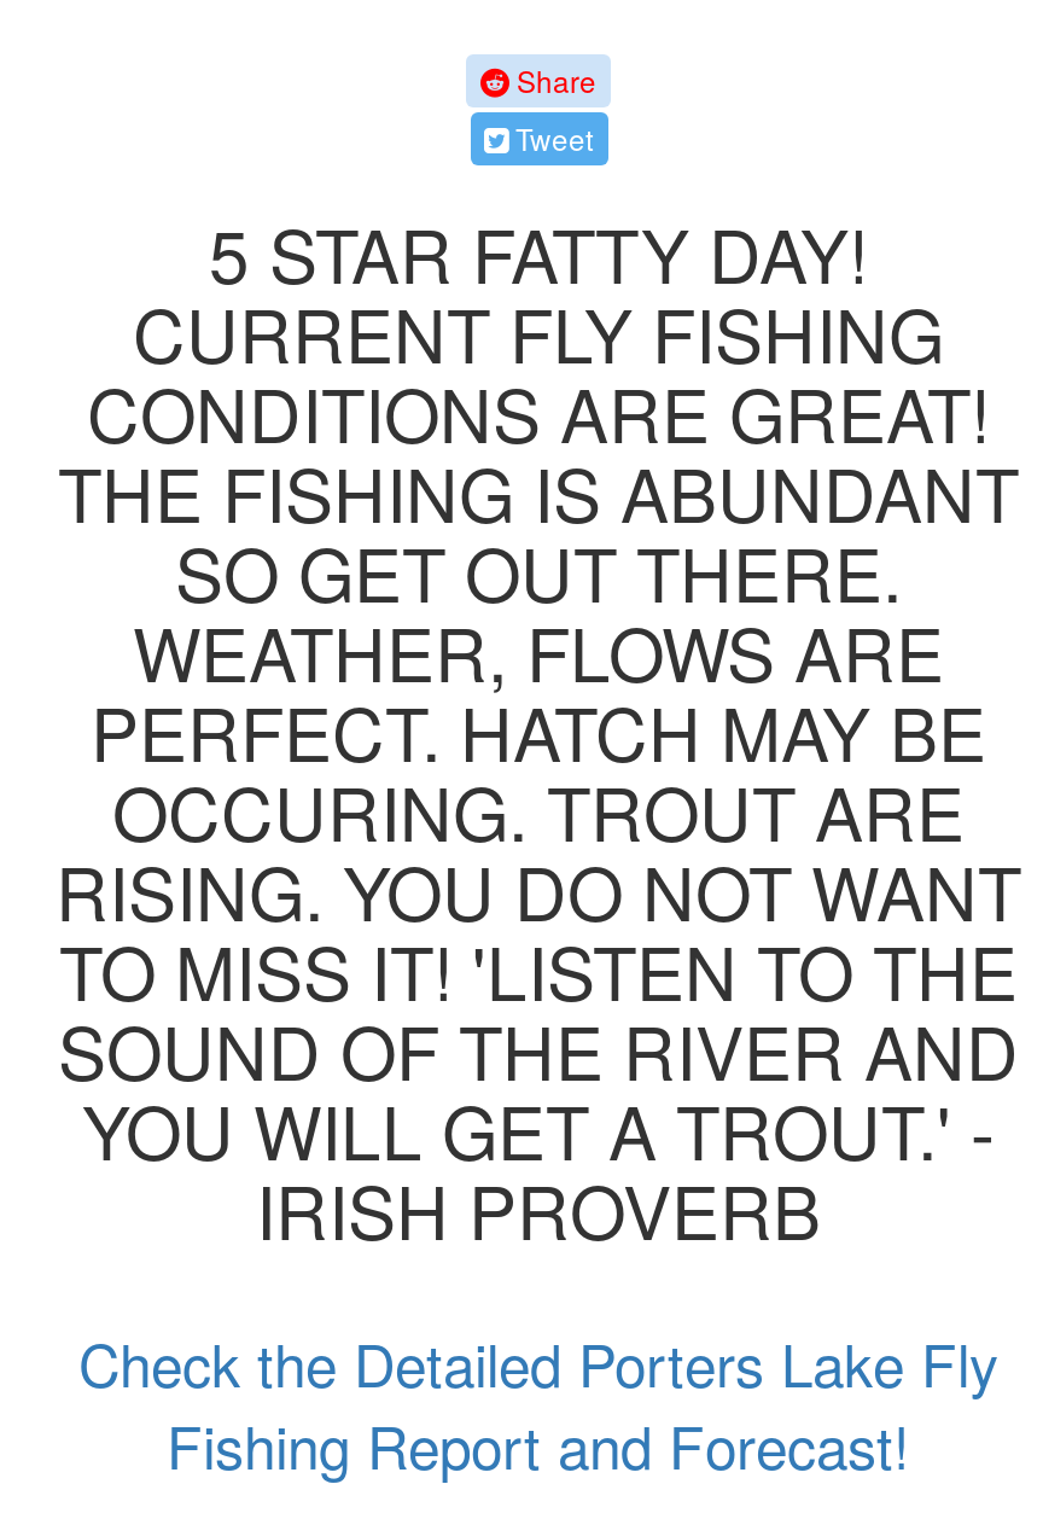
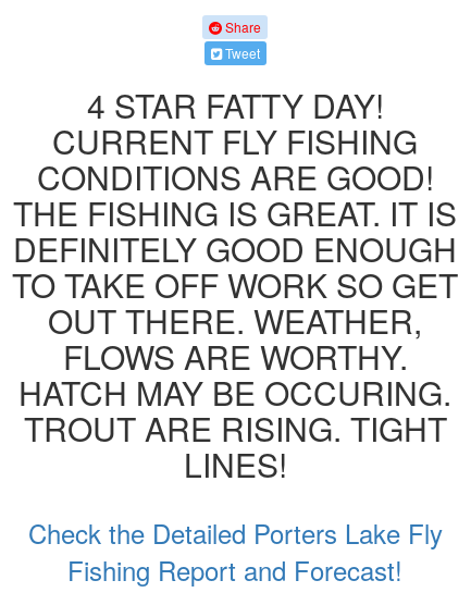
- 5 STAR FATTY DAY!
+ 4 STAR FATTY DAY!

- CONDITIONS ARE GREAT!
- THE FISHING IS ABUNDANT
- SO GET OUT THERE.
- WEATHER, FLOWS ARE
- PERFECT. HATCH MAY BE
- OCCURING. TROUT ARE
- RISING. YOU DO NOT WANT
- TO MISS IT! 'LISTEN TO THE
- SOUND OF THE RIVER AND
- YOU WILL GET A TROUT.' -
- IRISH PROVERB
+ CONDITIONS ARE GOOD!
+ THE FISHING IS GREAT. IT IS
+ DEFINITELY GOOD ENOUGH
+ TO TAKE OFF WORK SO GET
+ OUT THERE. WEATHER,
+ FLOWS ARE WORTHY.
+ HATCH MAY BE OCCURING.
+ TROUT ARE RISING. TIGHT
+ LINES!
